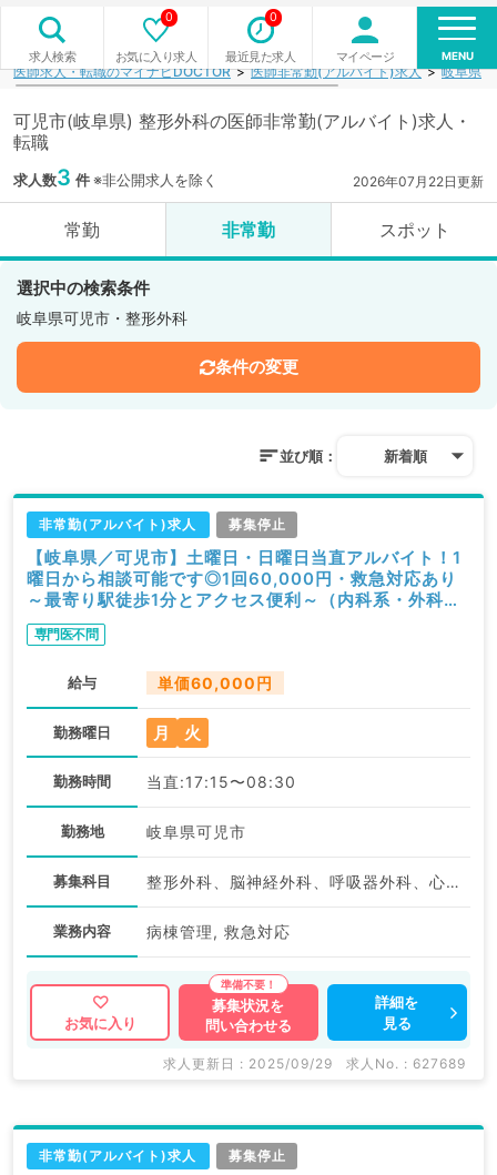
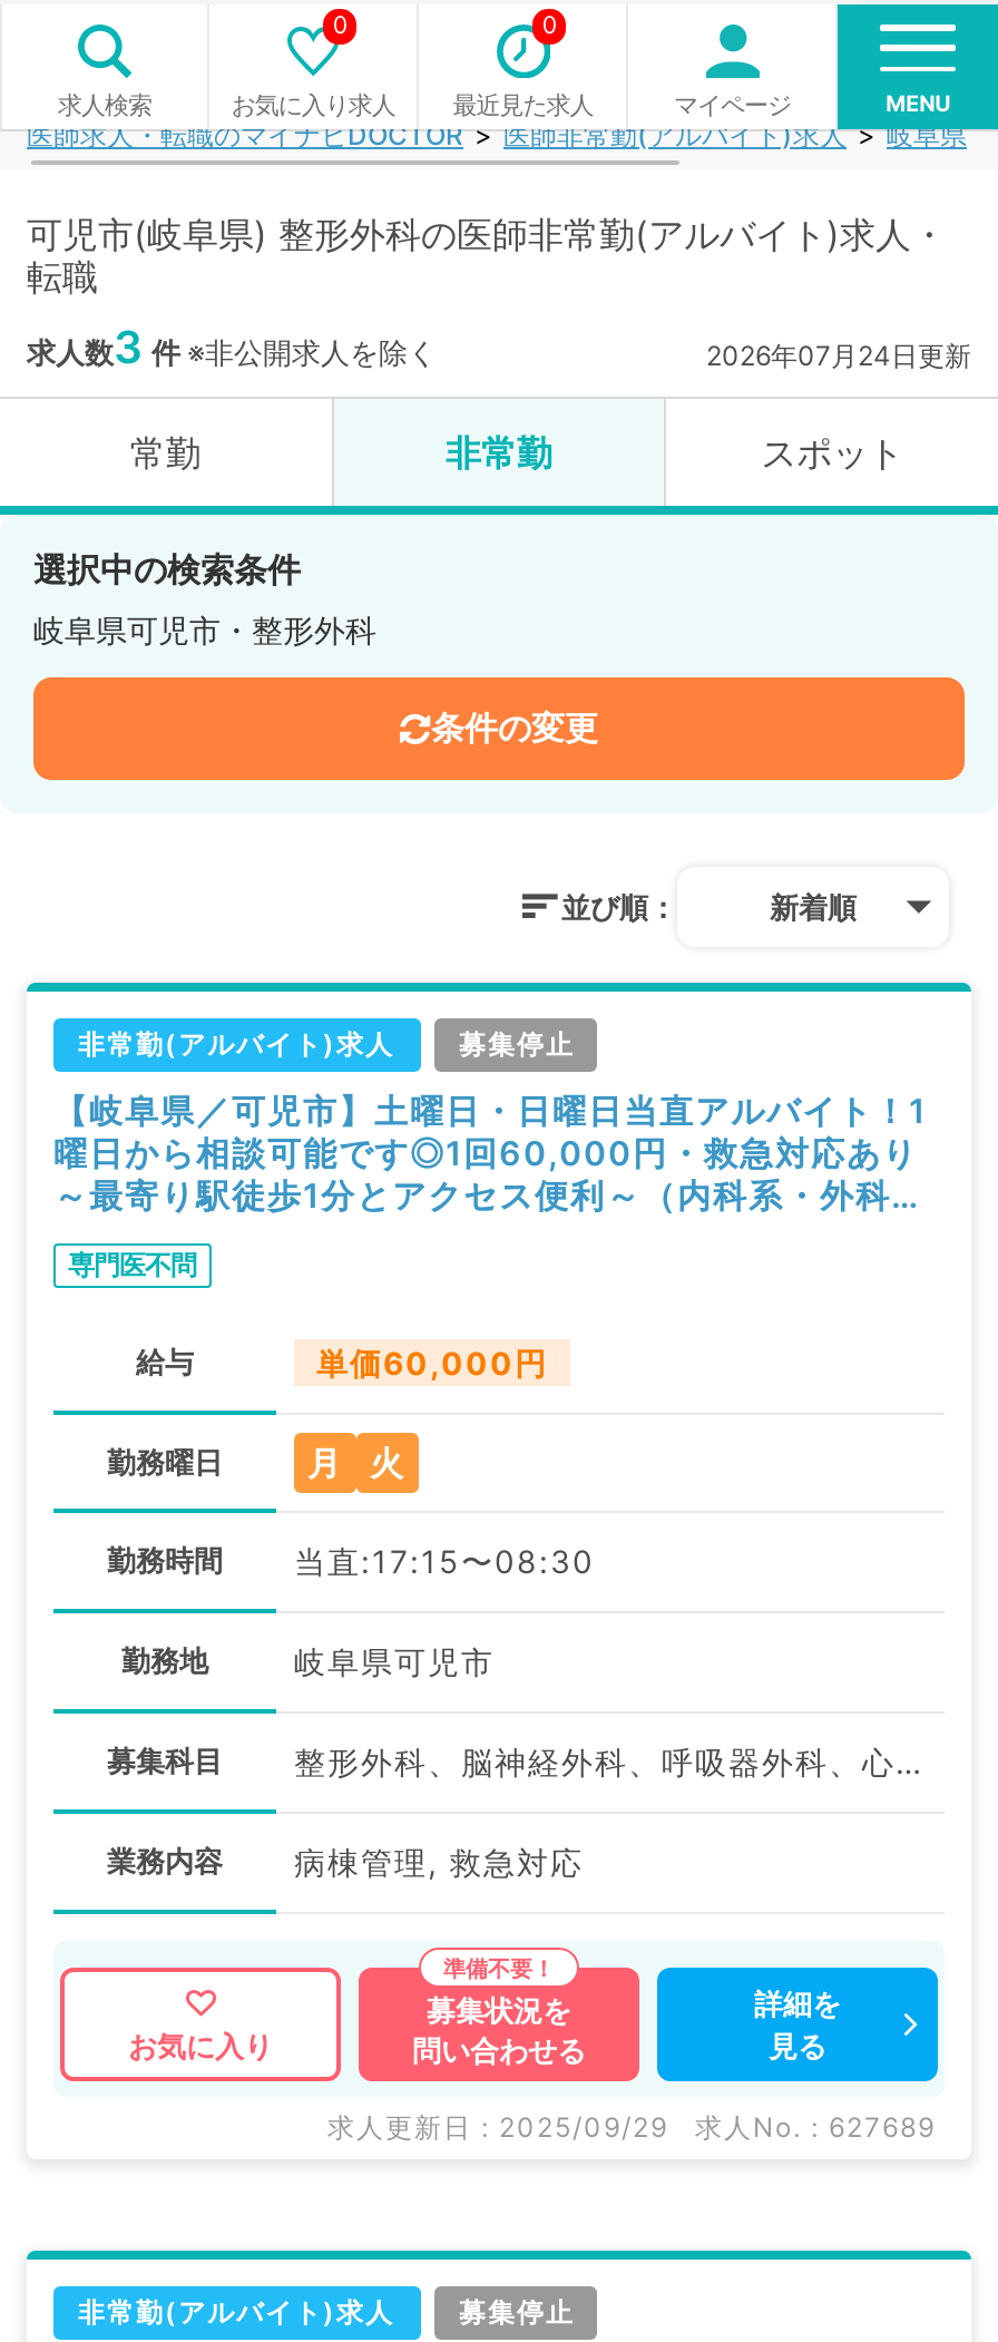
- 2026年07月22日更新
+ 2026年07月24日更新
